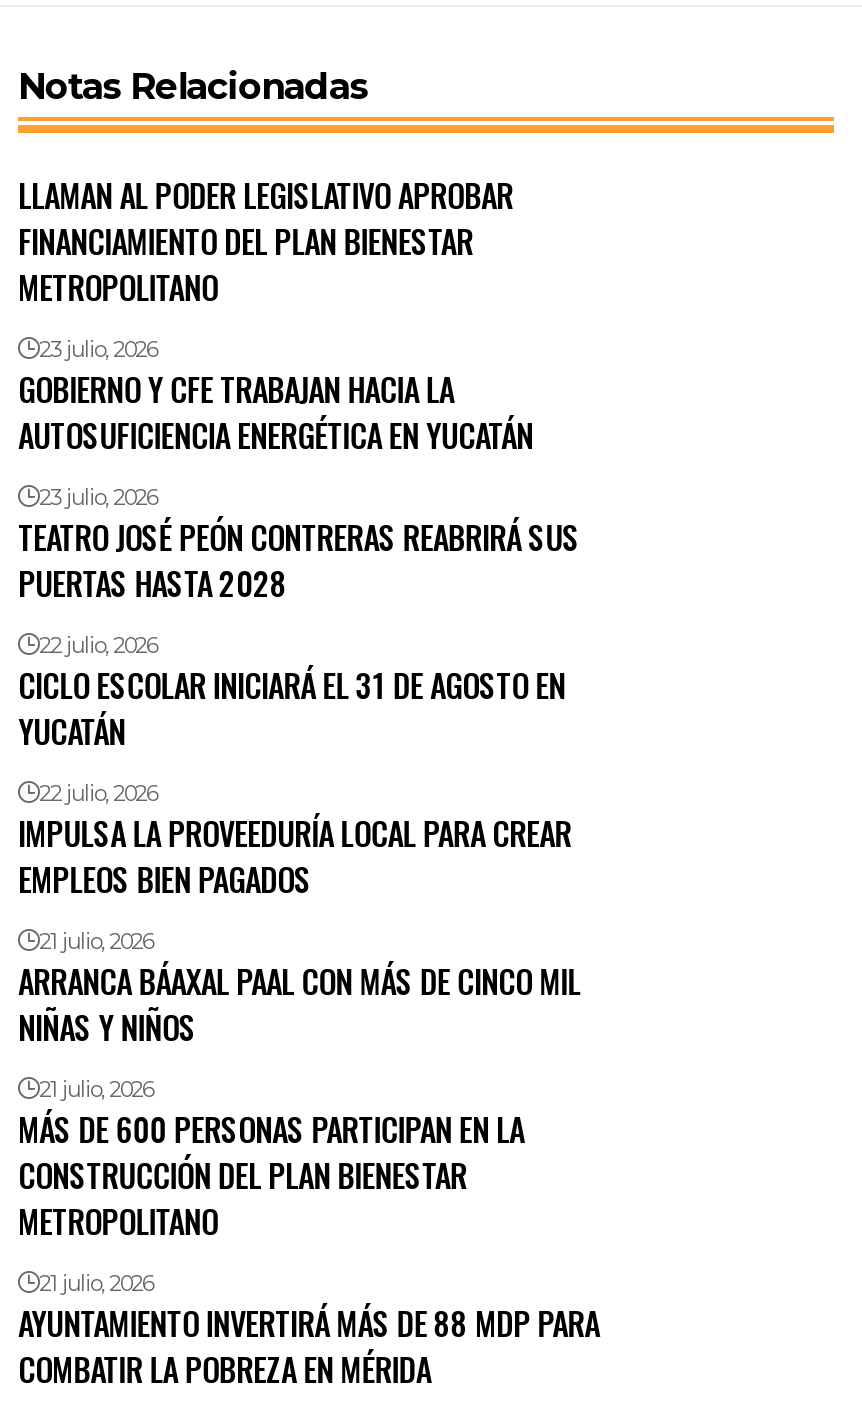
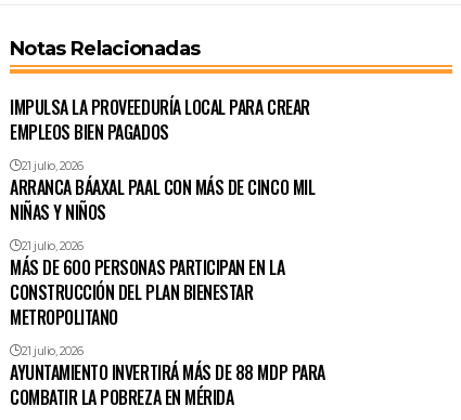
- LLAMAN AL PODER LEGISLATIVO APROBAR
- FINANCIAMIENTO DEL PLAN BIENESTAR
- METROPOLITANO
- 23 julio, 2026
- GOBIERNO Y CFE TRABAJAN HACIA LA
- AUTOSUFICIENCIA ENERGÉTICA EN YUCATÁN
- 23 julio, 2026
- TEATRO JOSÉ PEÓN CONTRERAS REABRIRÁ SUS
- PUERTAS HASTA 2028
- 22 julio, 2026
- CICLO ESCOLAR INICIARÁ EL 31 DE AGOSTO EN
- YUCATÁN
- 22 julio, 2026
